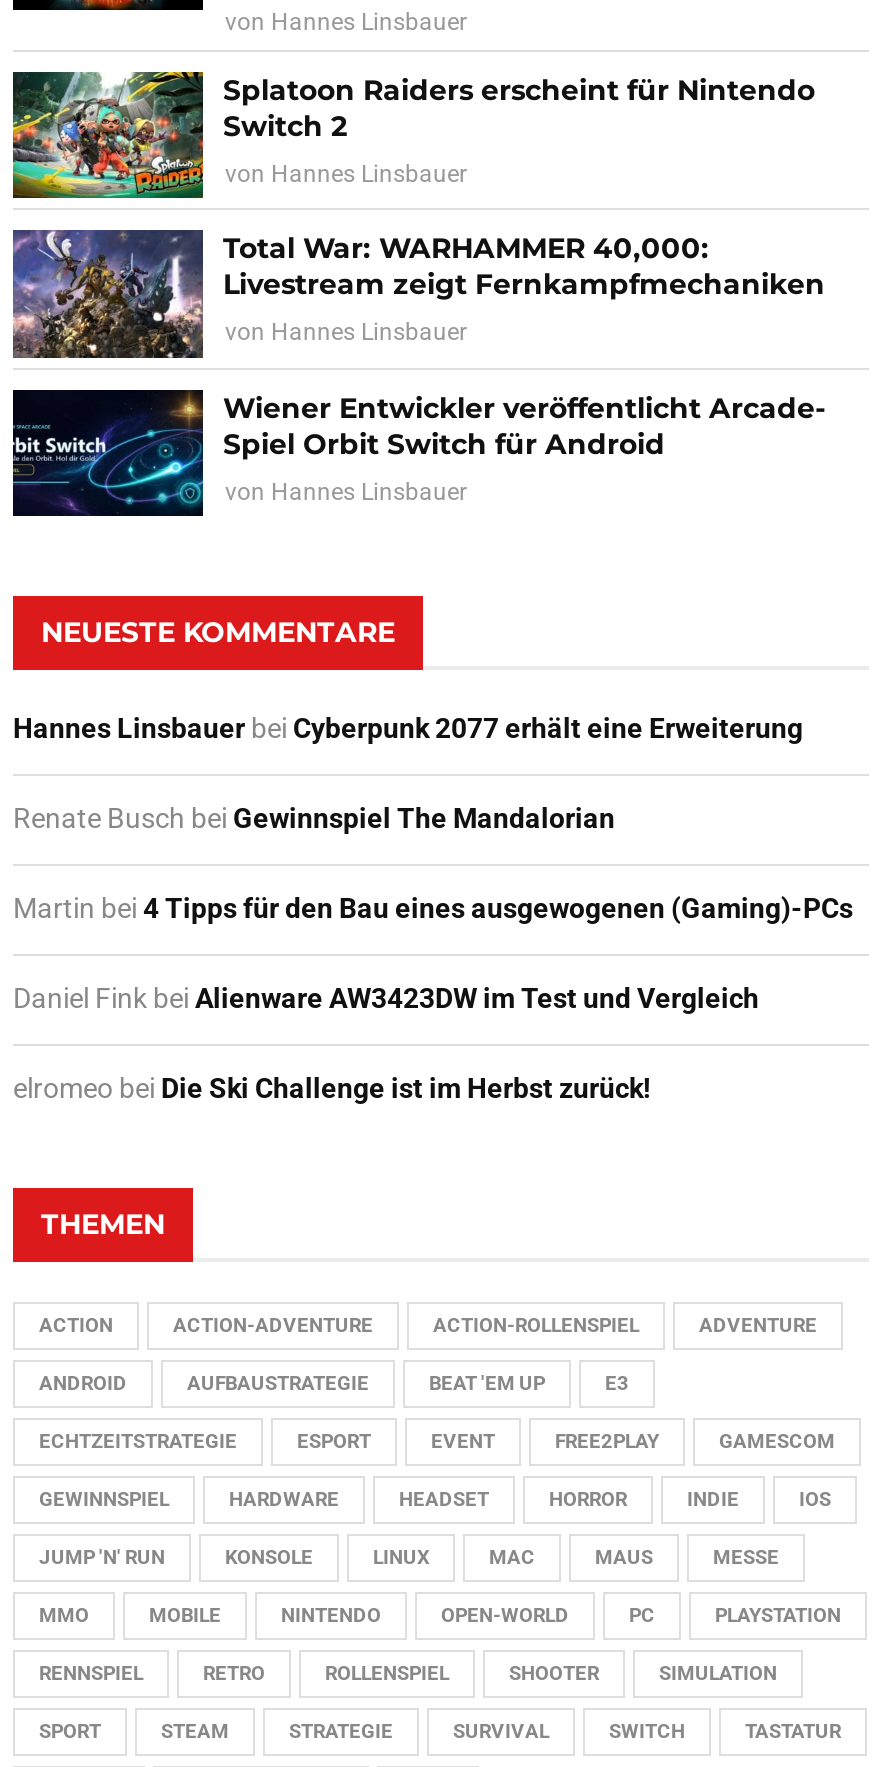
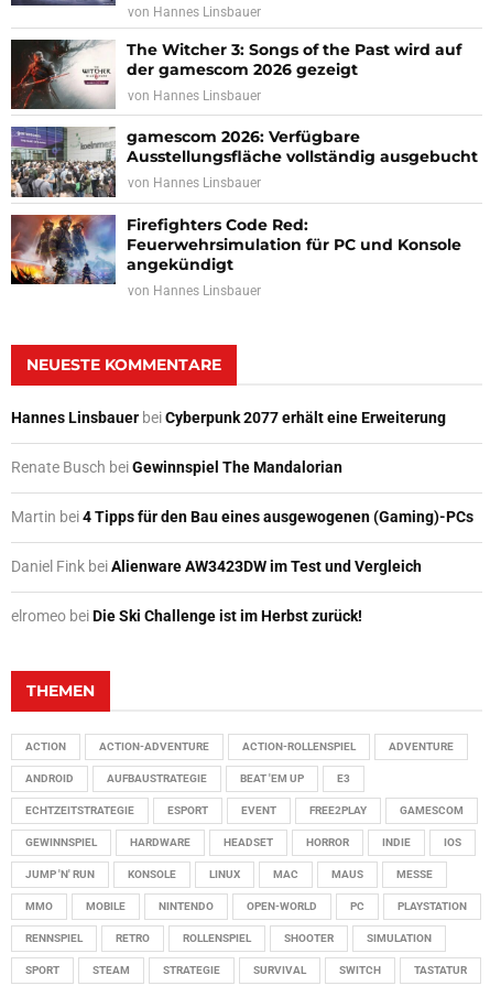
- [image]
- Splatoon Raiders erscheint für Nintendo
- Switch 2
+ [image]
+ The Witcher 3: Songs of the Past wird auf
+ der gamescom 2026 gezeigt

- [image]
- Total War: WARHAMMER 40,000:
- Livestream zeigt Fernkampfmechaniken
+ [image]
+ gamescom 2026: Verfügbare
+ Ausstellungsfläche vollständig ausgebucht

- [image]
- Wiener Entwickler veröffentlicht Arcade-
- Spiel Orbit Switch für Android
+ [image]
+ Firefighters Code Red:
+ Feuerwehrsimulation für PC und Konsole
+ angekündigt
